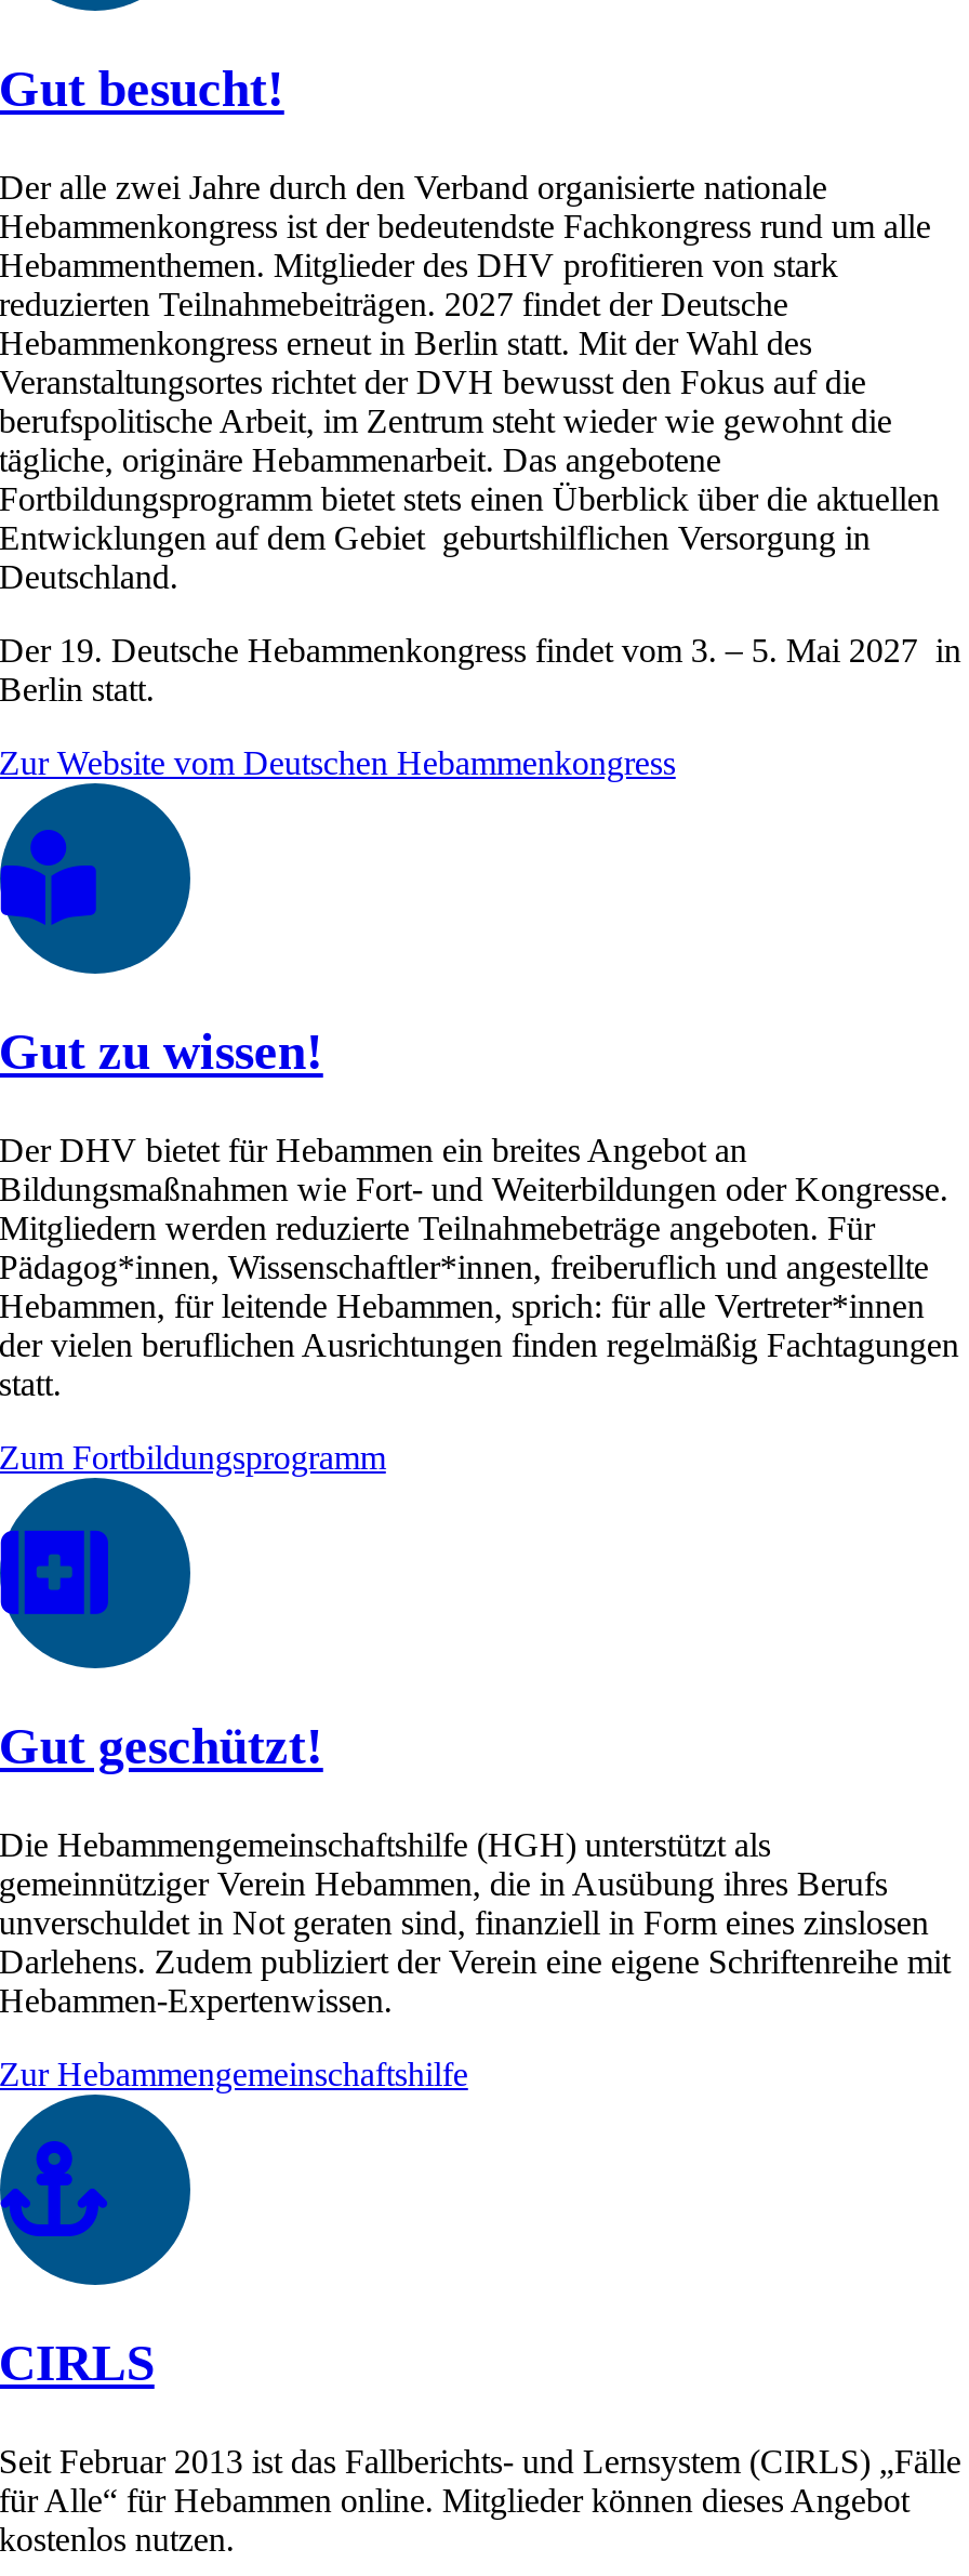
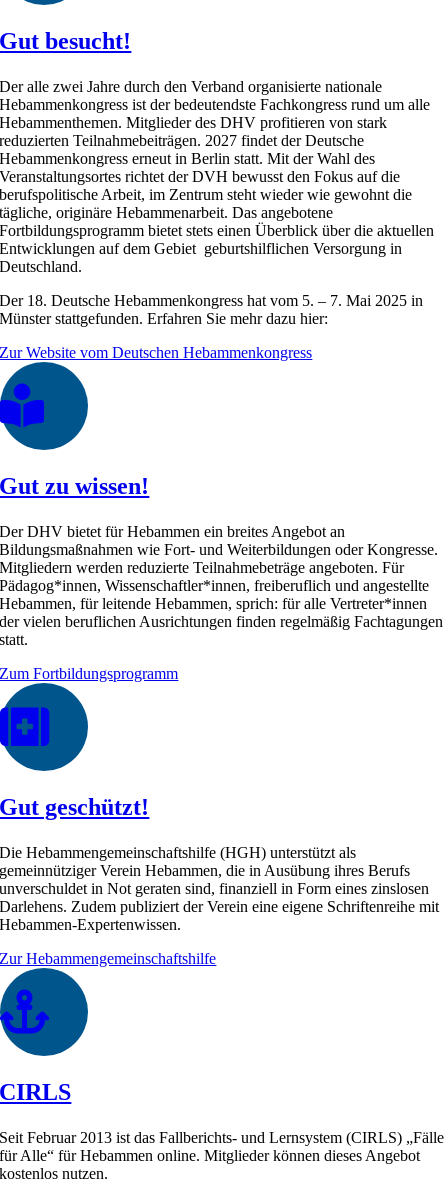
- Der 19. Deutsche Hebammenkongress findet vom 3. – 5. Mai 2027 in
- Berlin statt.
+ Der 18. Deutsche Hebammenkongress hat vom 5. – 7. Mai 2025 in
+ Münster stattgefunden. Erfahren Sie mehr dazu hier:
